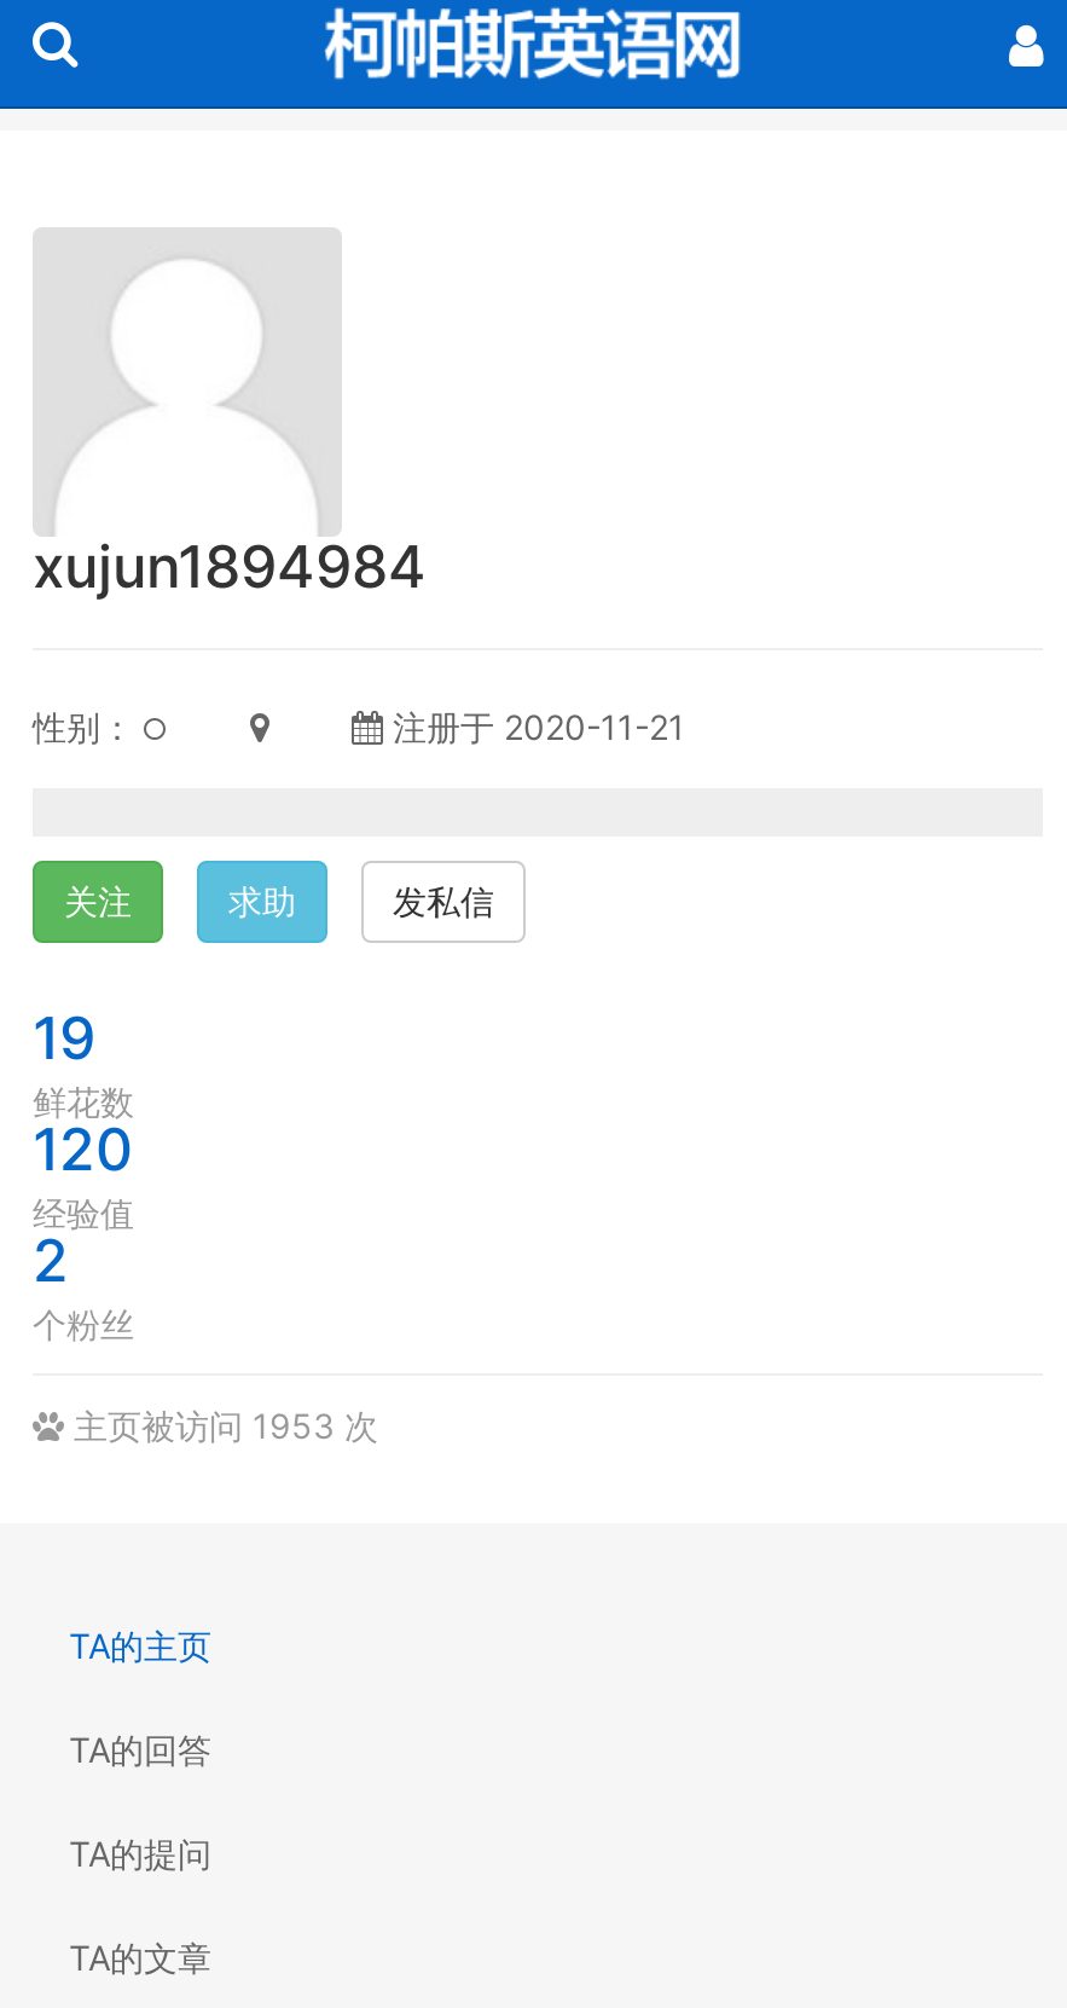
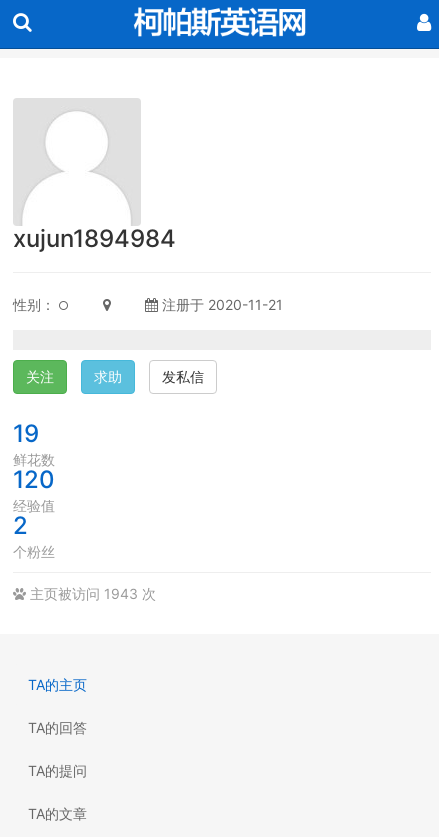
- 主页被访问 1953 次
+ 主页被访问 1943 次
